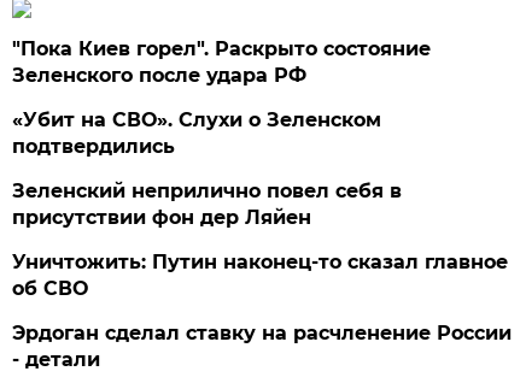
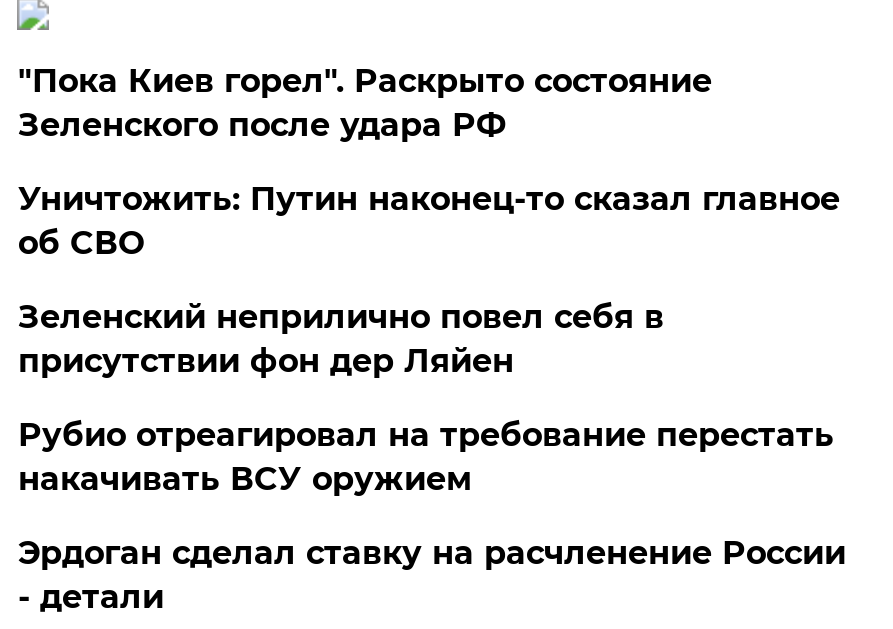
- «Убит на СВО». Слухи о Зеленском
- подтвердились

+ Рубио отреагировал на требование перестать
+ накачивать ВСУ оружием

moved up: Уничтожить: Путин наконец-то сказал главное | об СВО
